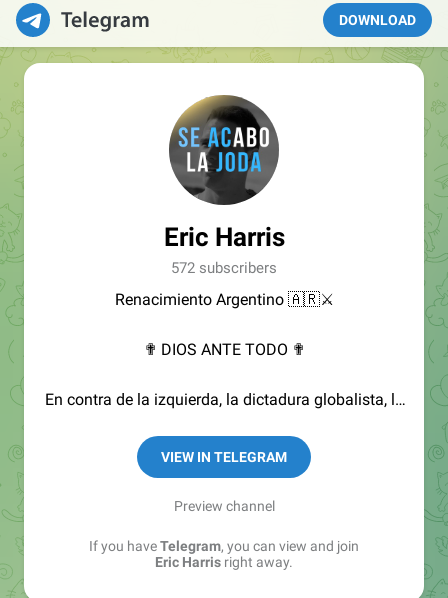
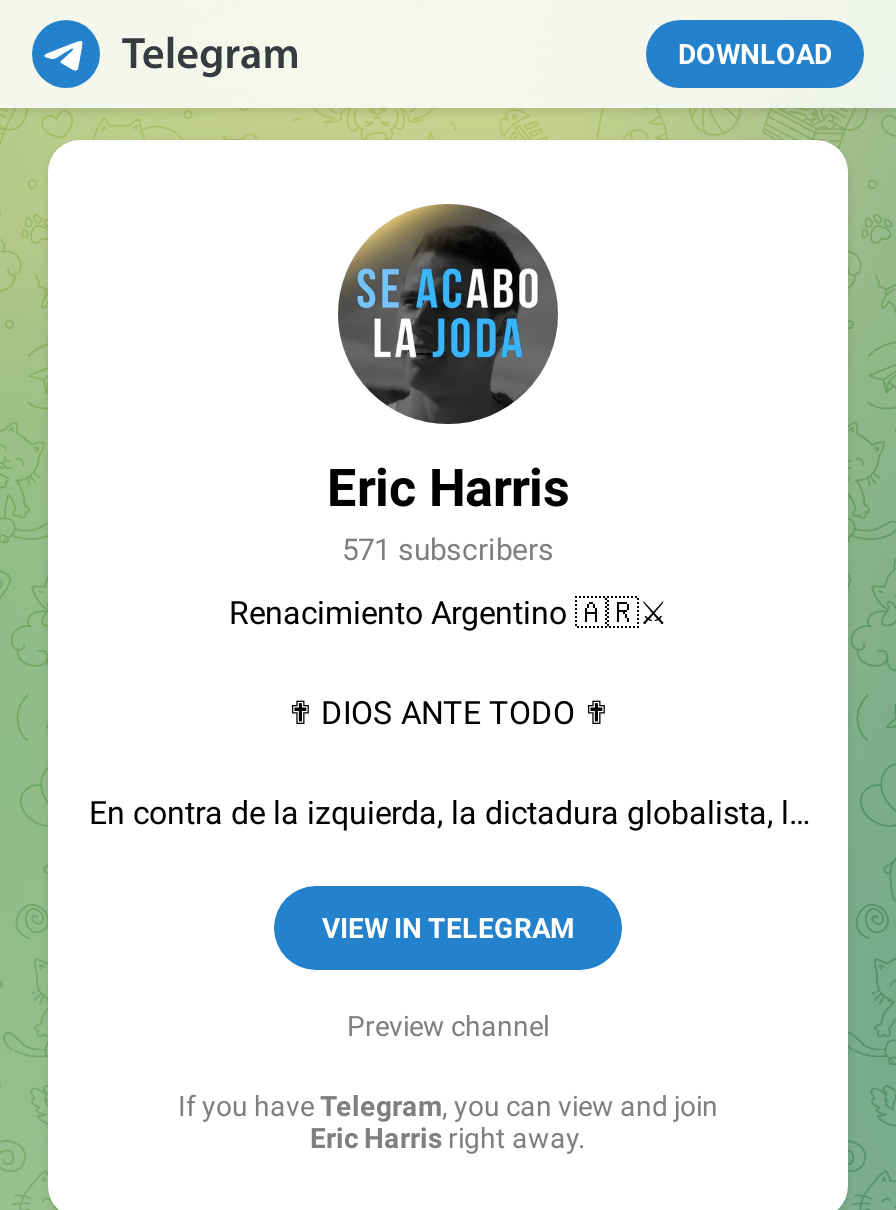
- 572 subscribers
+ 571 subscribers
